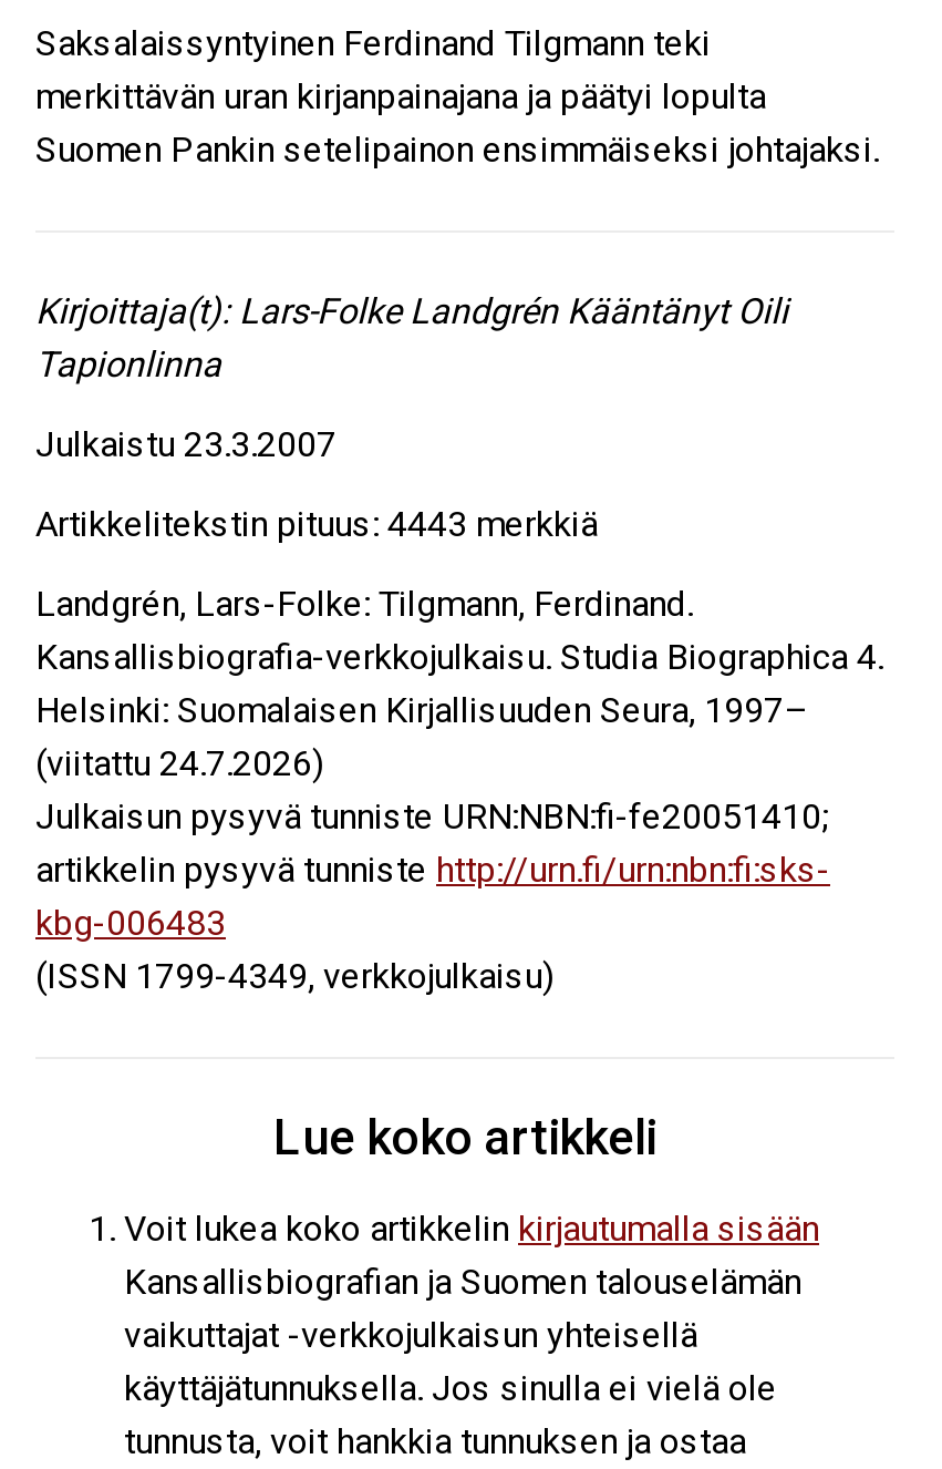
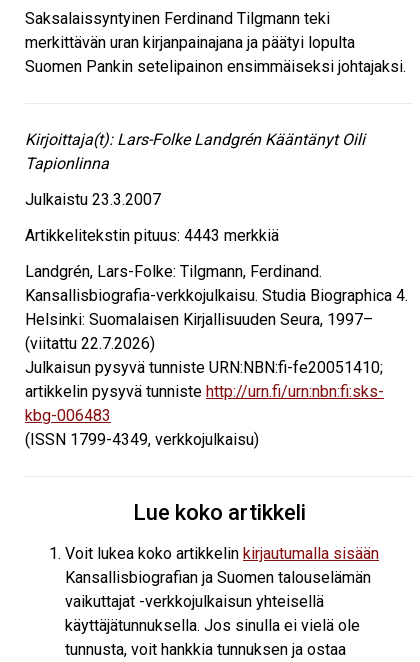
- (viitattu 24.7.2026)
+ (viitattu 22.7.2026)
